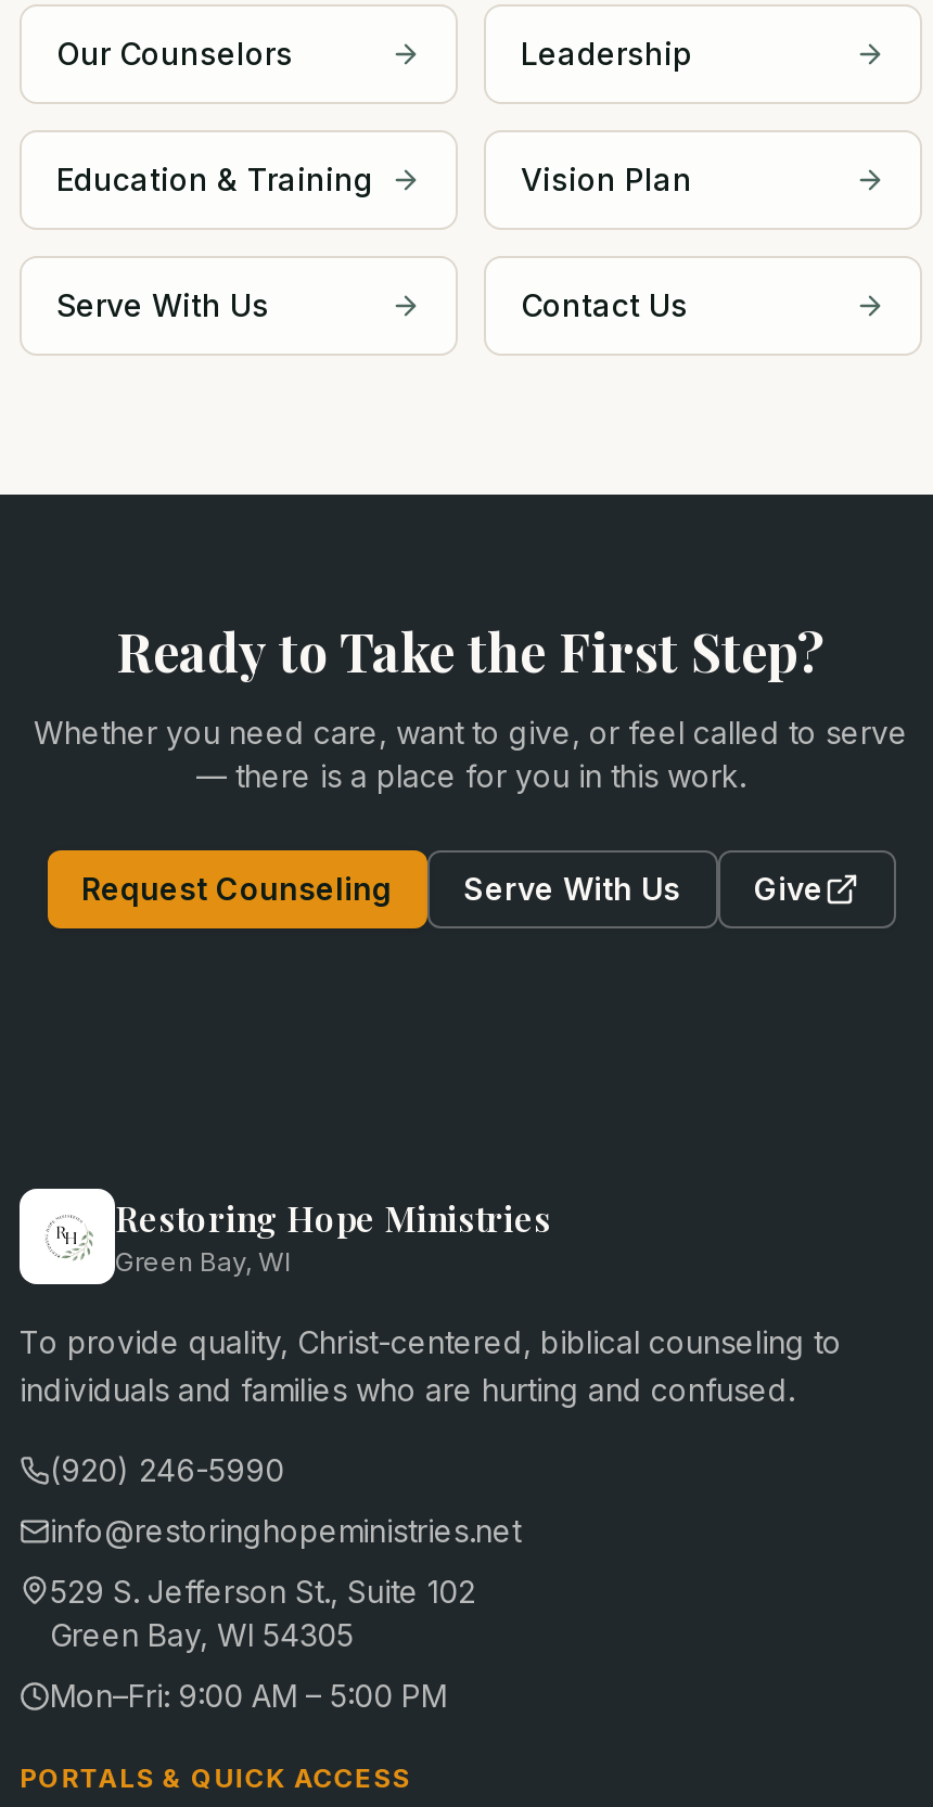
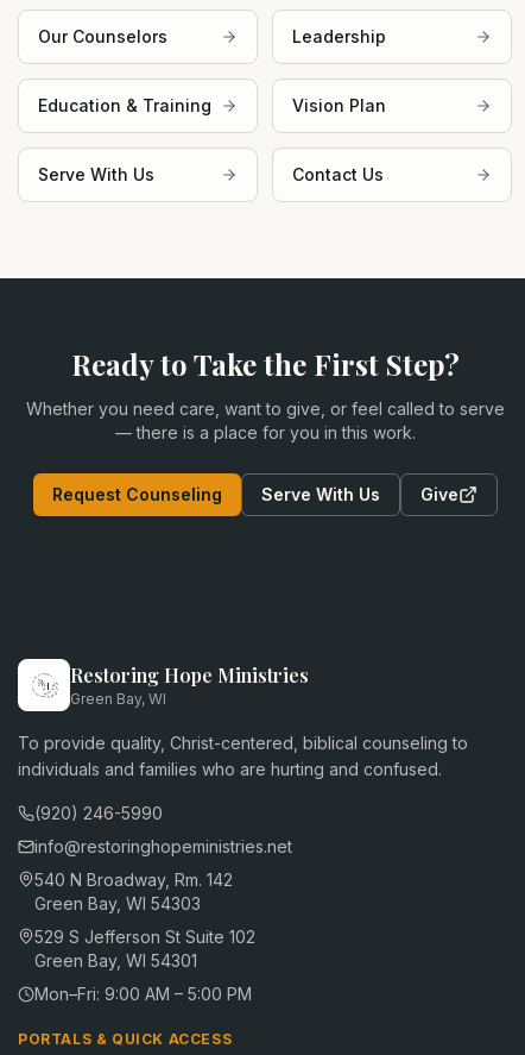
- 529 S. Jefferson St., Suite 102
- Green Bay, WI 54305
+ 540 N Broadway, Rm. 142
+ Green Bay, WI 54303
+ 529 S Jefferson St Suite 102
+ Green Bay, WI 54301
